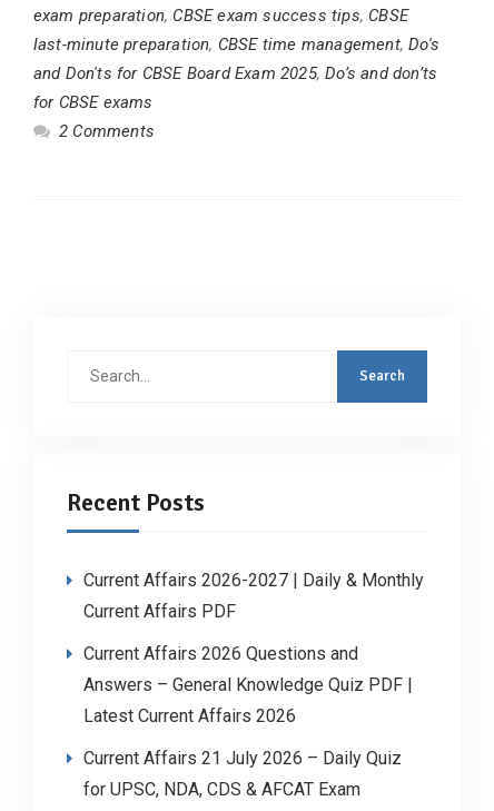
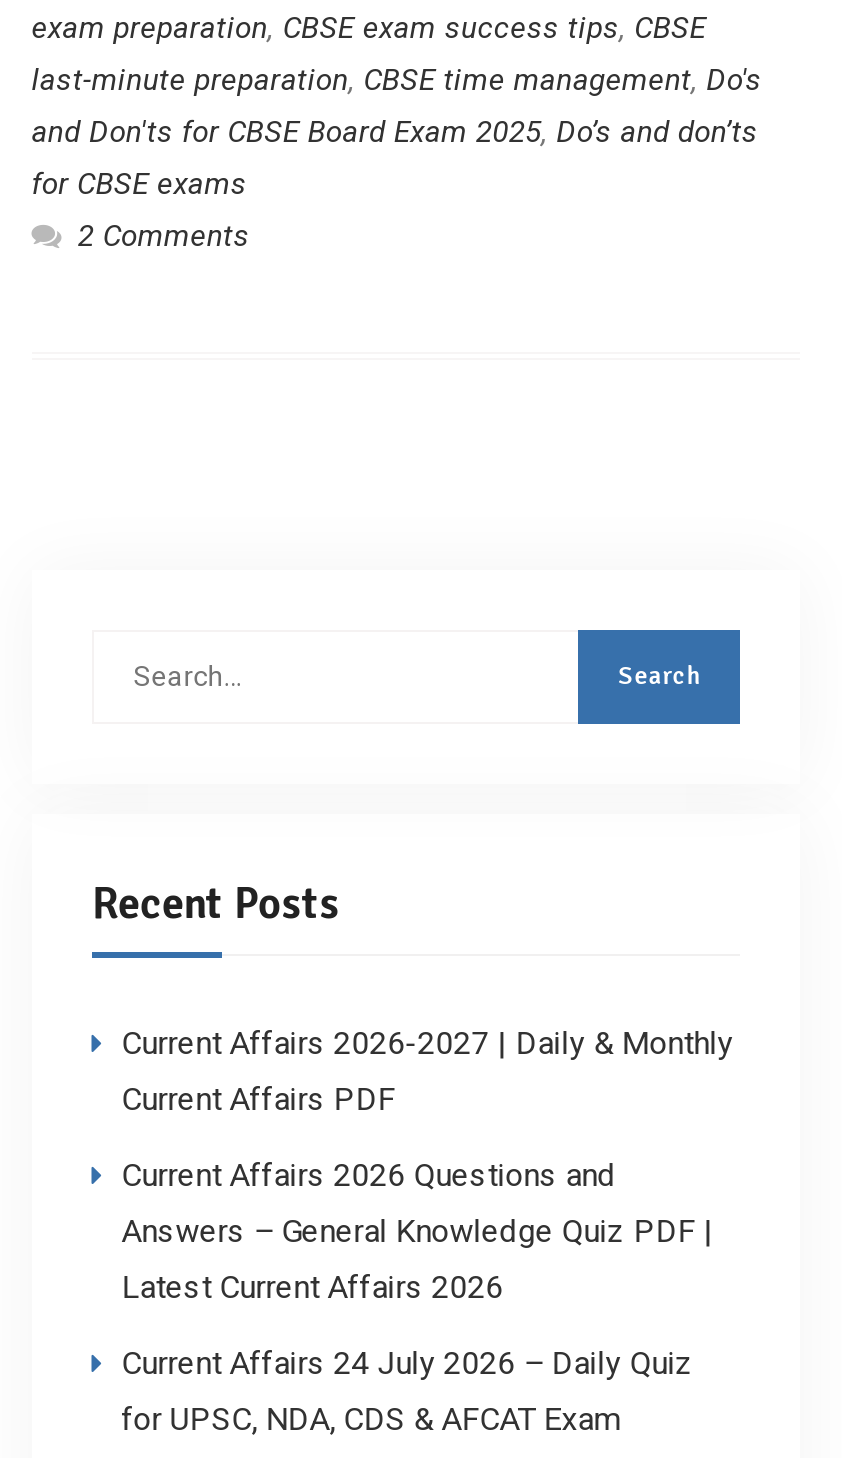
- Current Affairs 21 July 2026 – Daily Quiz
+ Current Affairs 24 July 2026 – Daily Quiz
